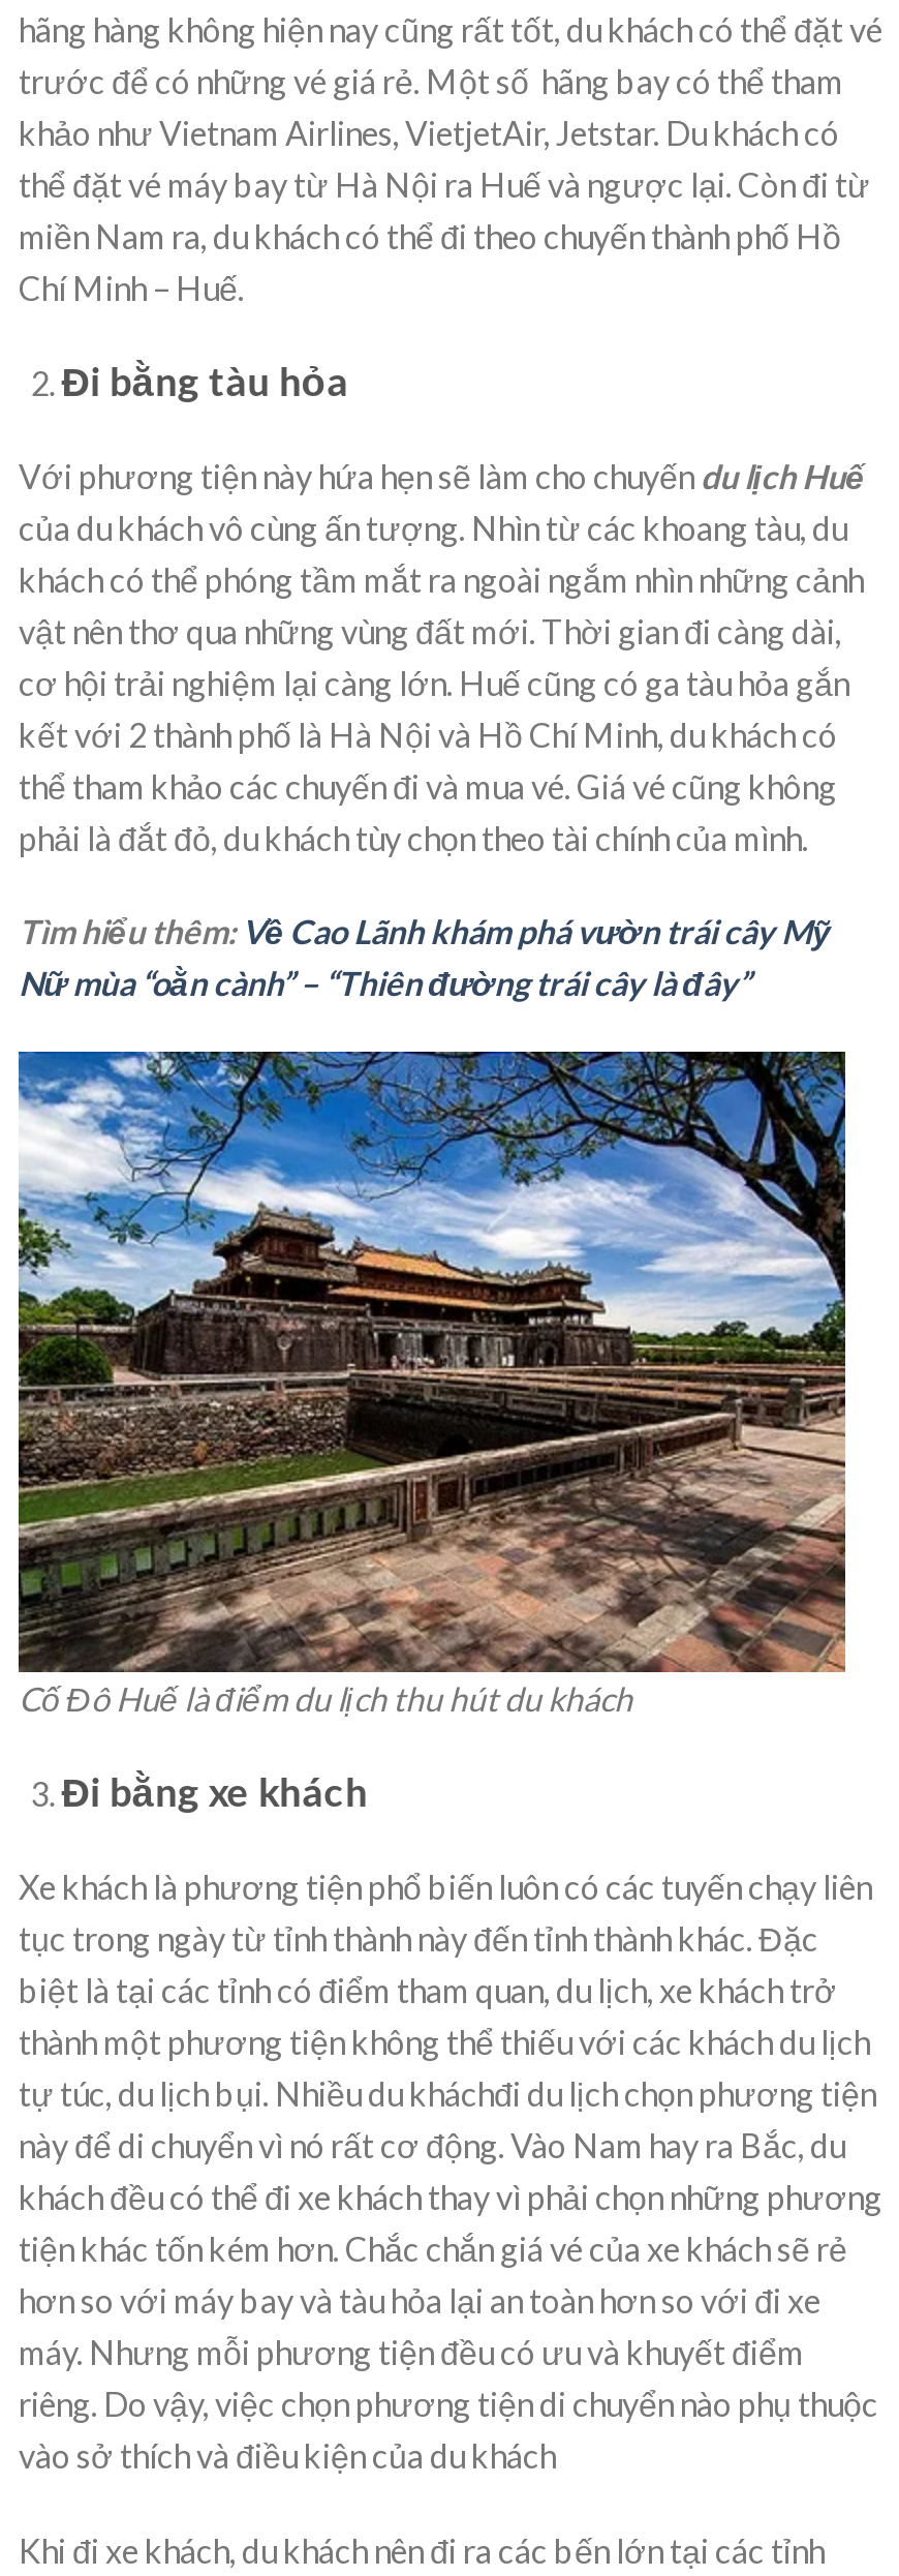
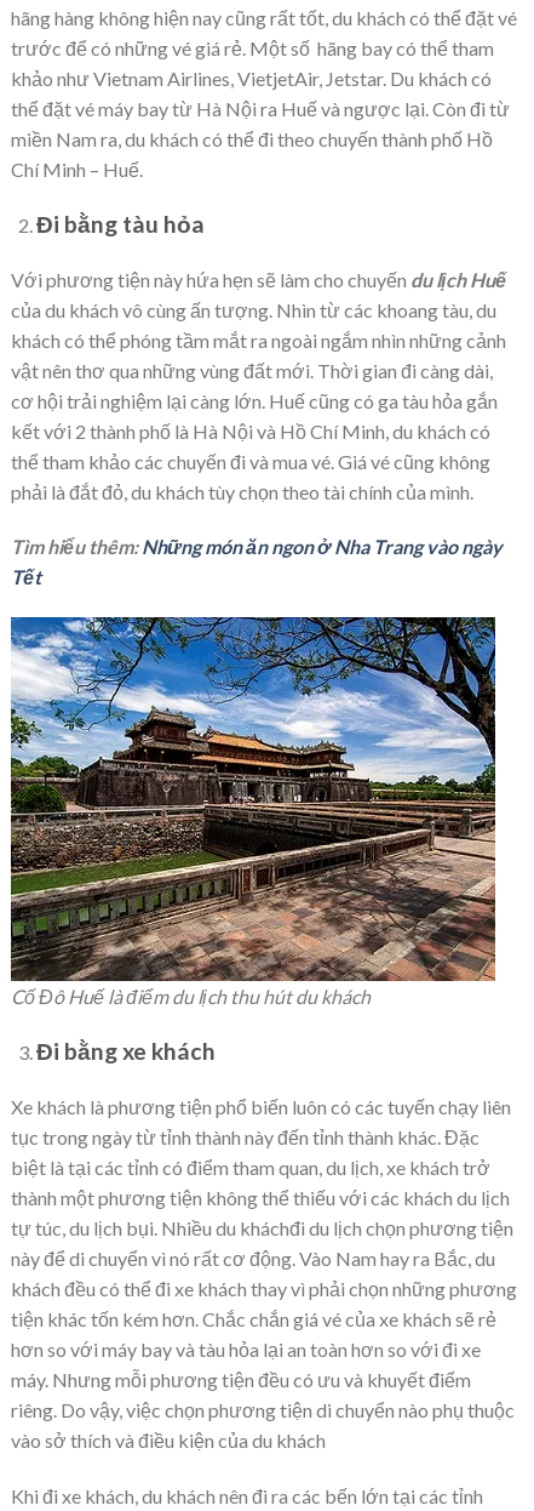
- Tìm hiểu thêm: Về Cao Lãnh khám phá vườn trái cây Mỹ
- Nữ mùa “oằn cành” – “Thiên đường trái cây là đây”
+ Tìm hiểu thêm: Những món ăn ngon ở Nha Trang vào ngày
+ Tết
